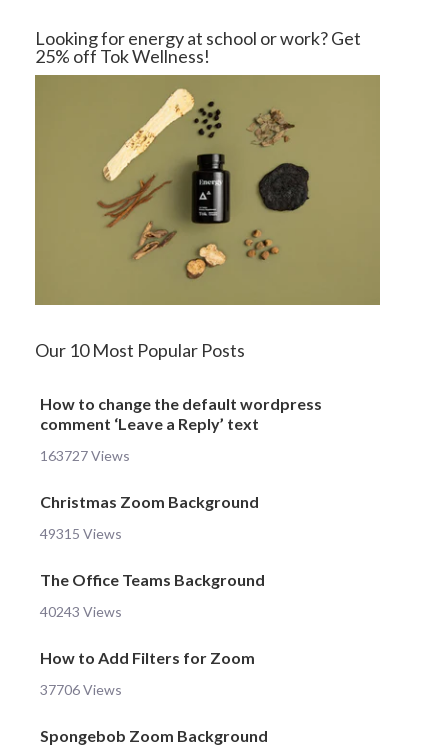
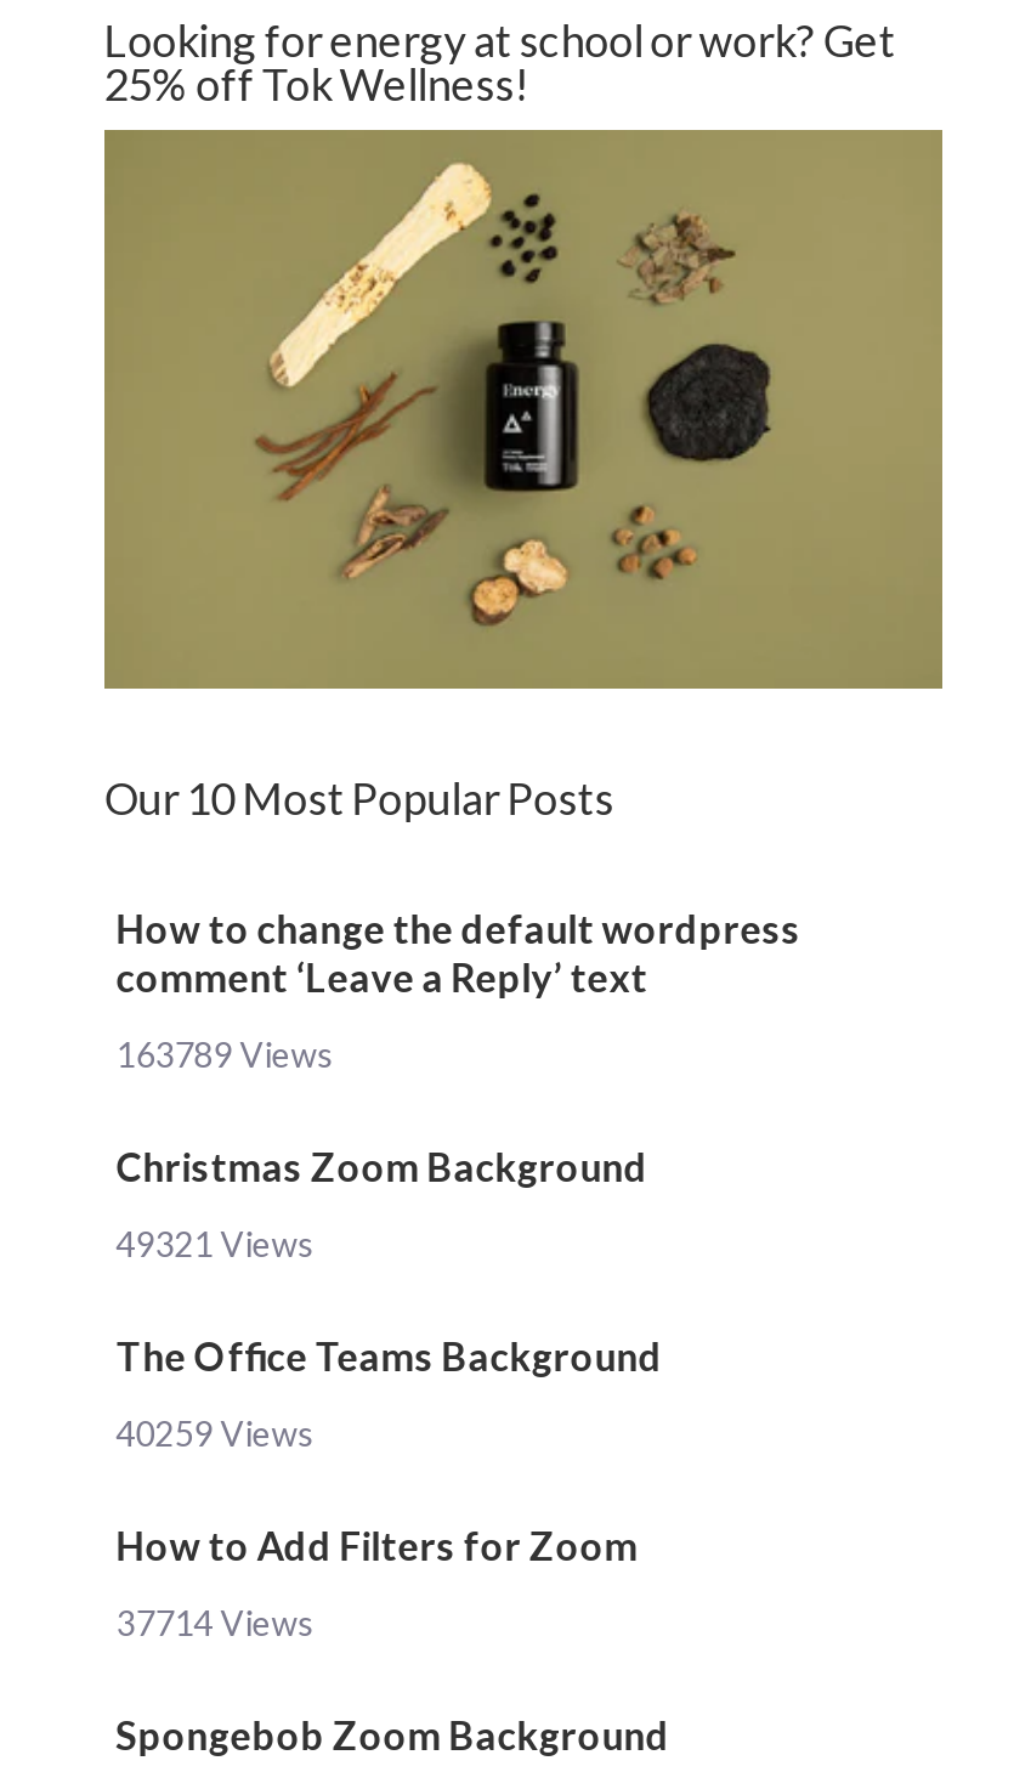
- 163727 Views
+ 163789 Views

- 49315 Views
+ 49321 Views

- 40243 Views
+ 40259 Views

- 37706 Views
+ 37714 Views
